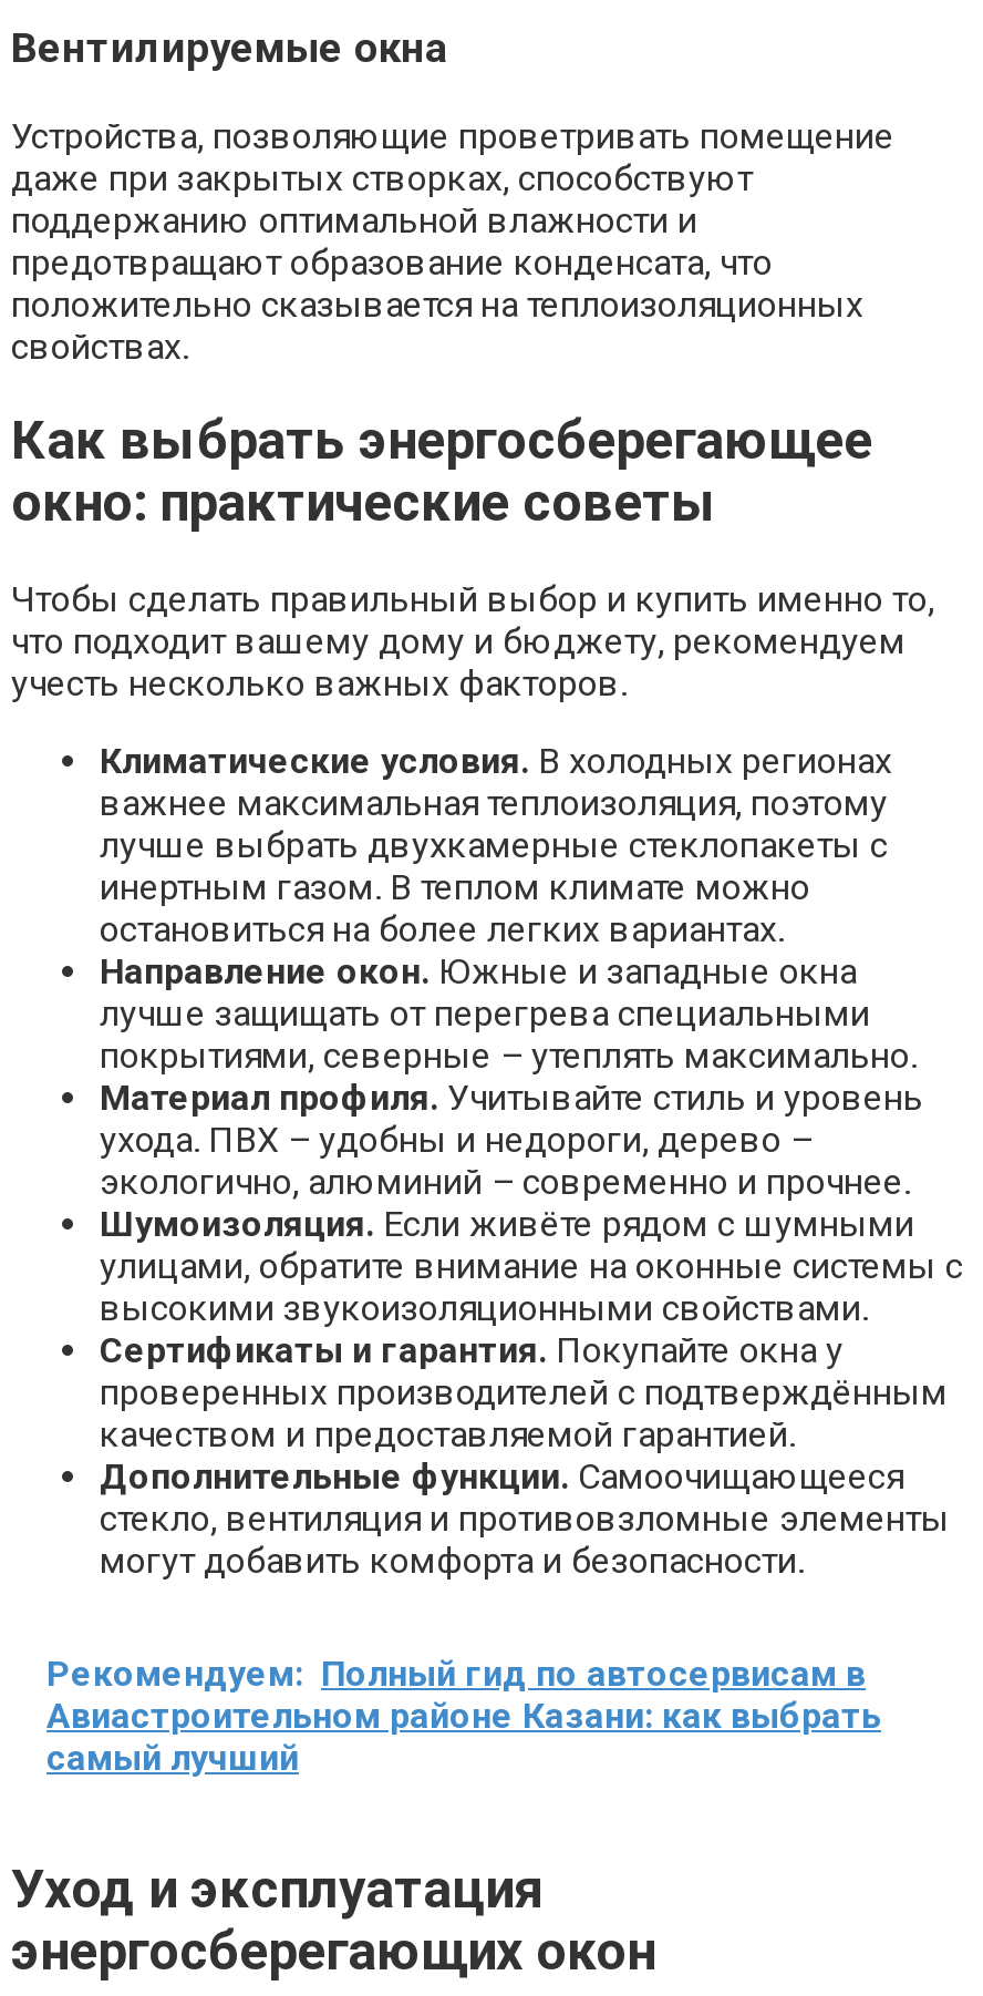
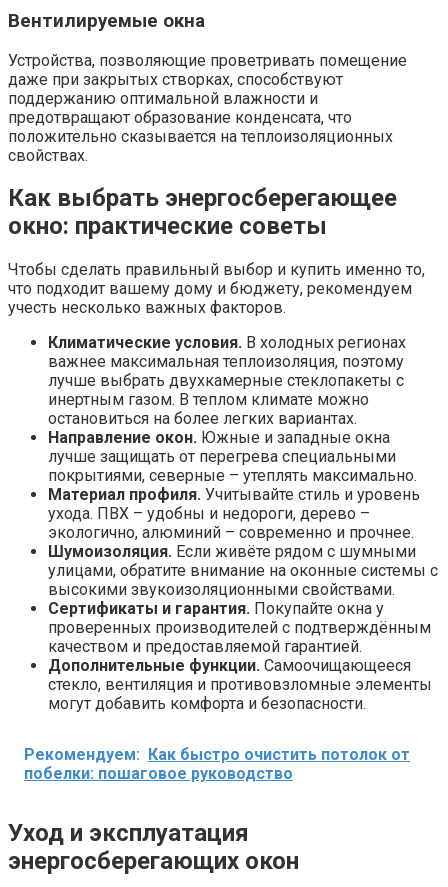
- Рекомендуем: Полный гид по автосервисам в
- Авиастроительном районе Казани: как выбрать
- самый лучший
+ Рекомендуем: Как быстро очистить потолок от
+ побелки: пошаговое руководство
